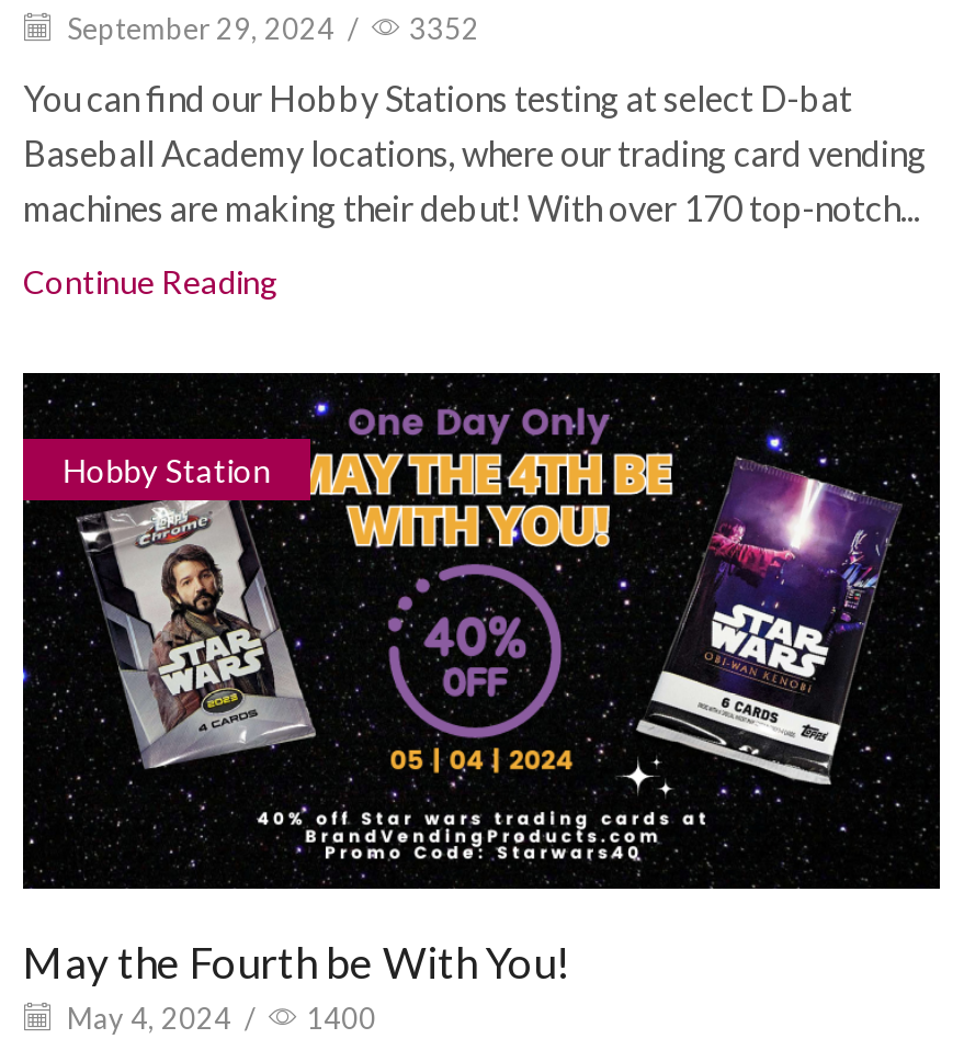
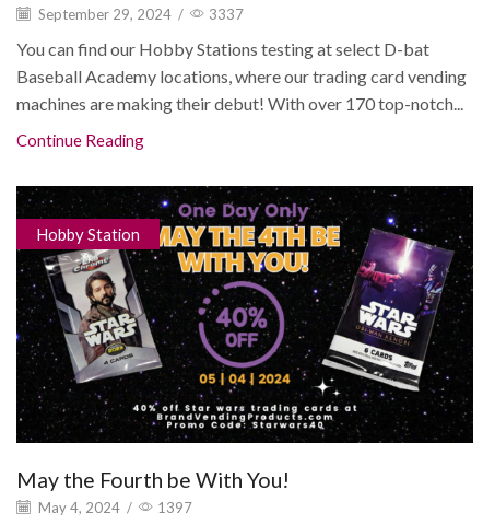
- September 29, 2024 / 3352
+ September 29, 2024 / 3337

- May 4, 2024 / 1400
+ May 4, 2024 / 1397
